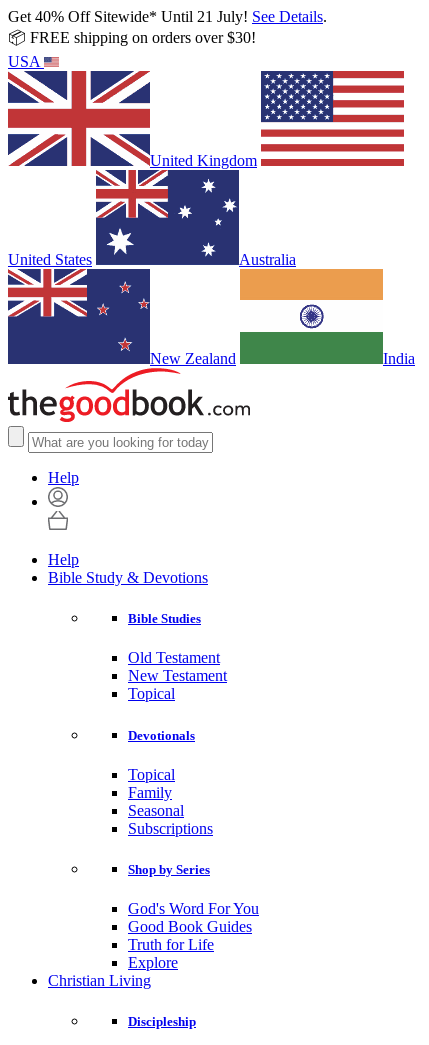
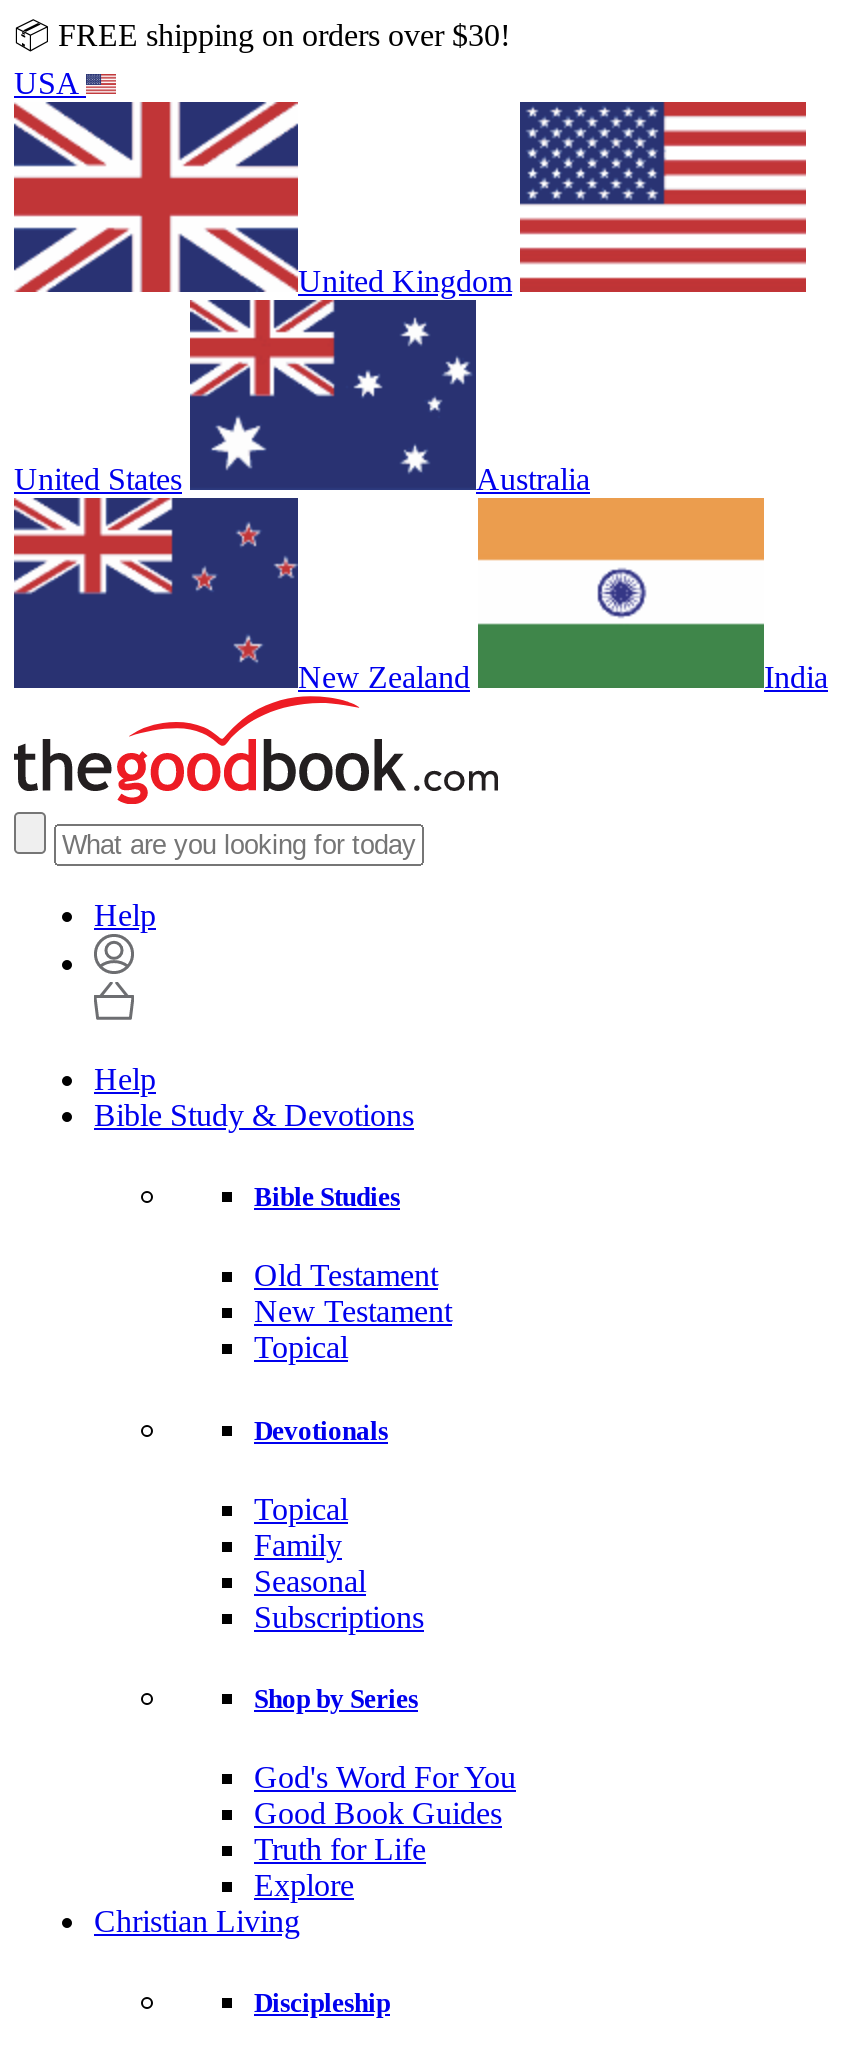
- Get 40% Off Sitewide* Until 21 July! See Details.
